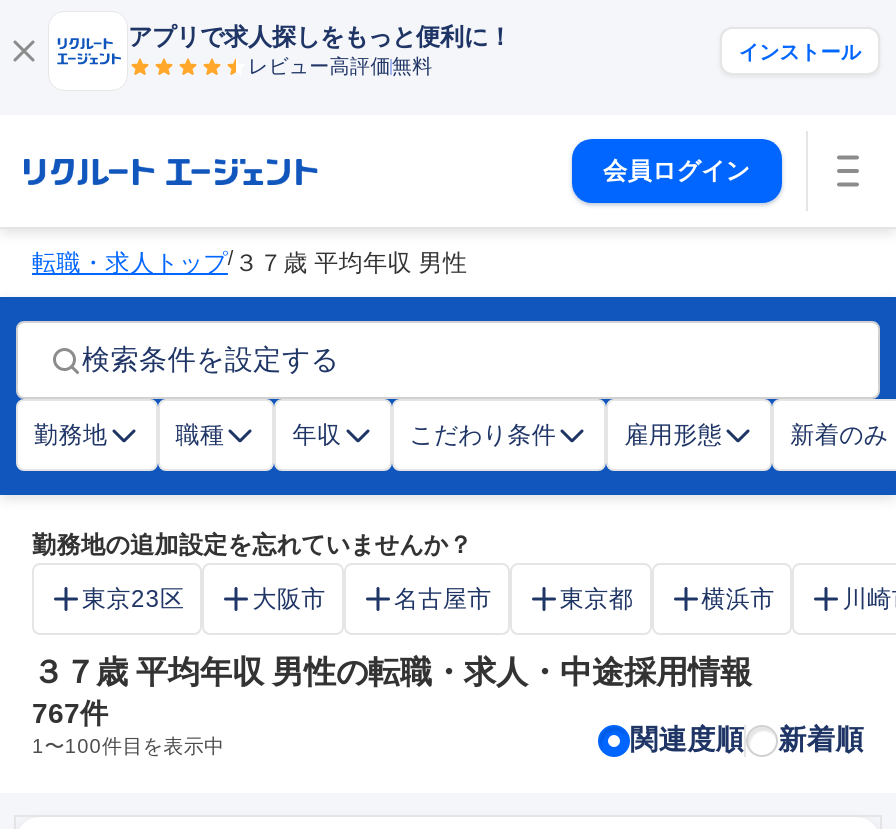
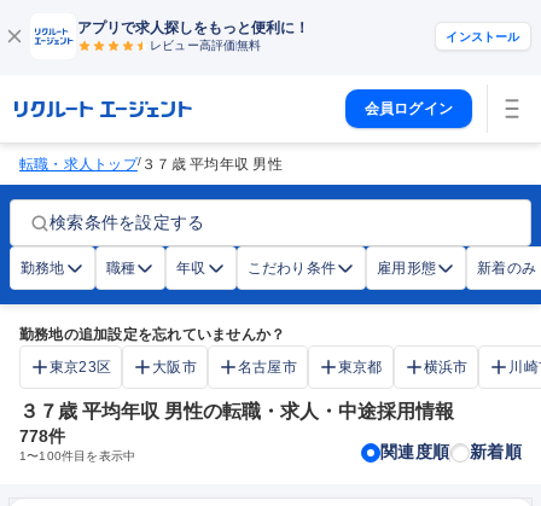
- 767件
+ 778件
